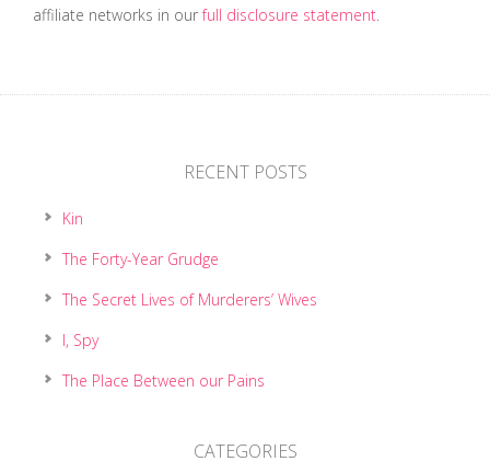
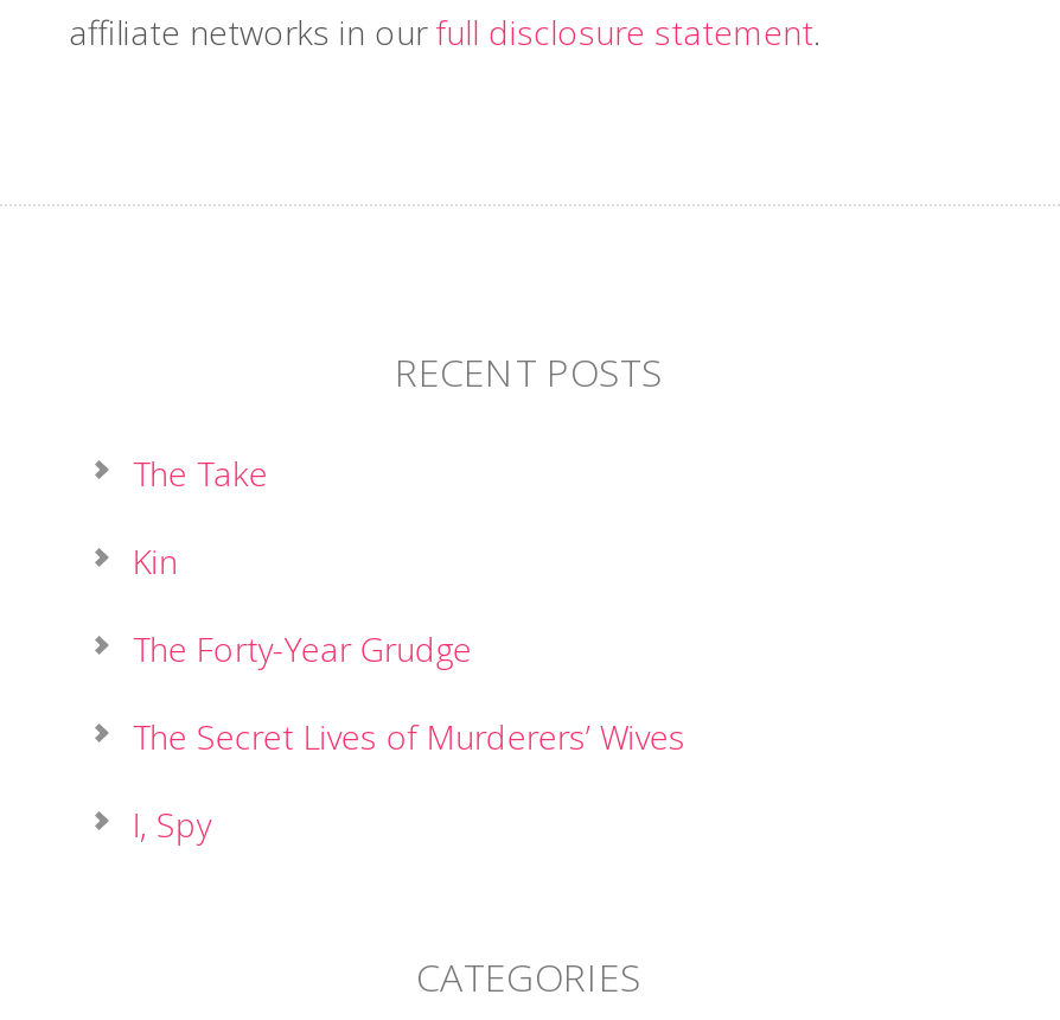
+ The Take

moved down: Kin | The Forty-Year Grudge | The Secret Lives of Murderers’ Wives | I, Spy

- The Place Between our Pains
